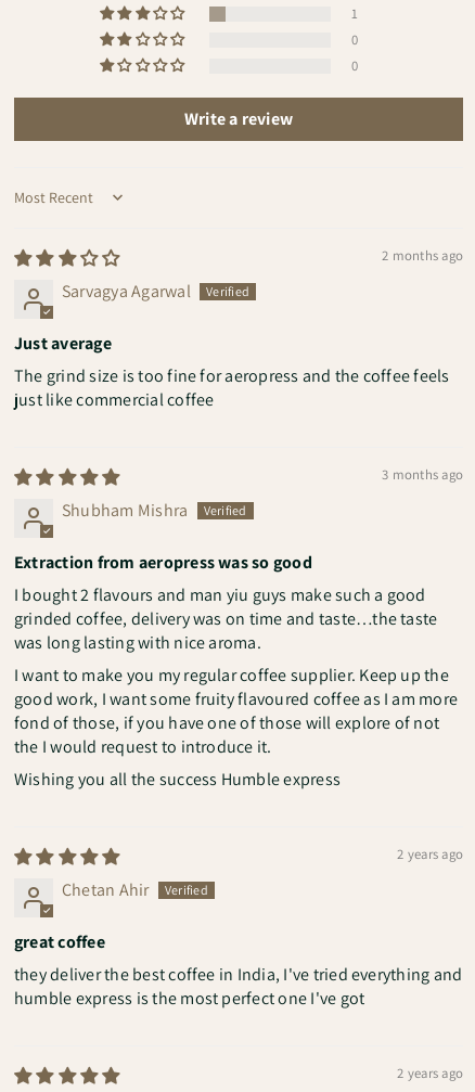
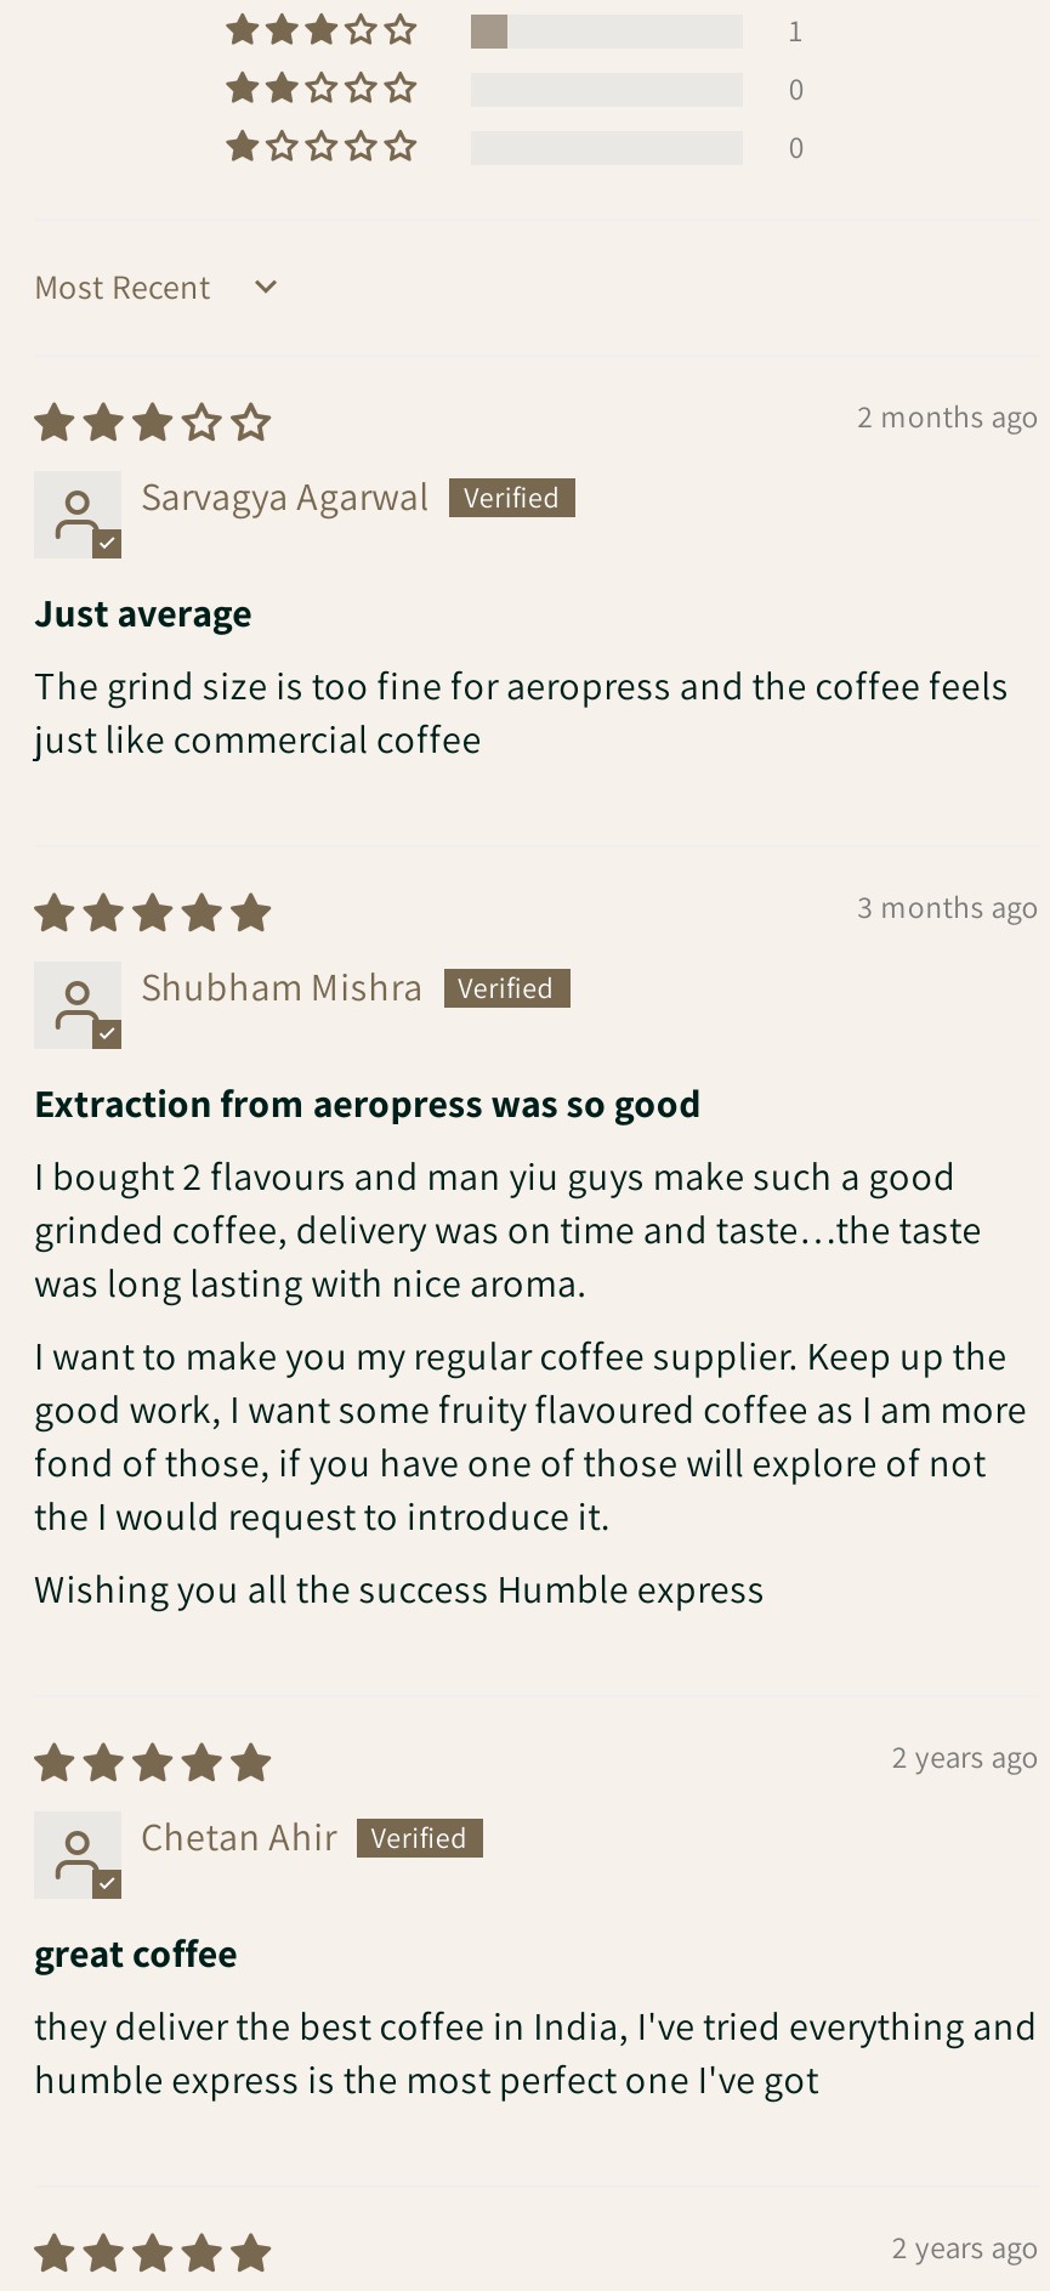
- Write a review
